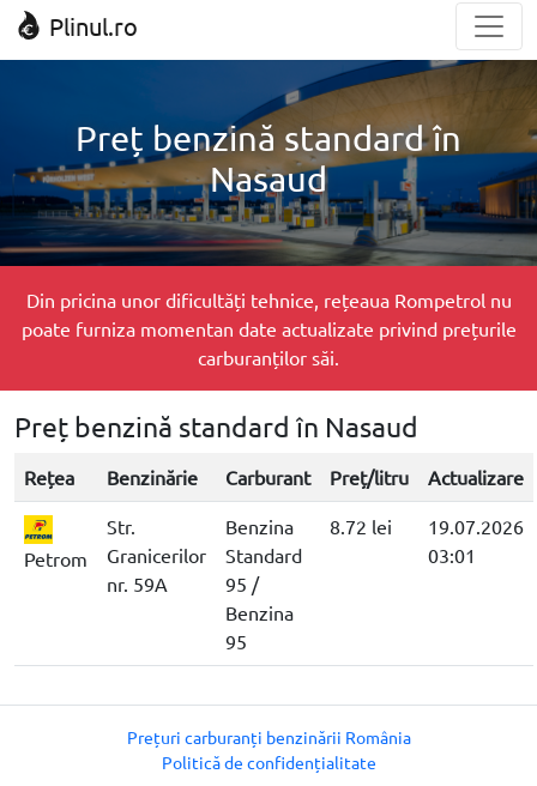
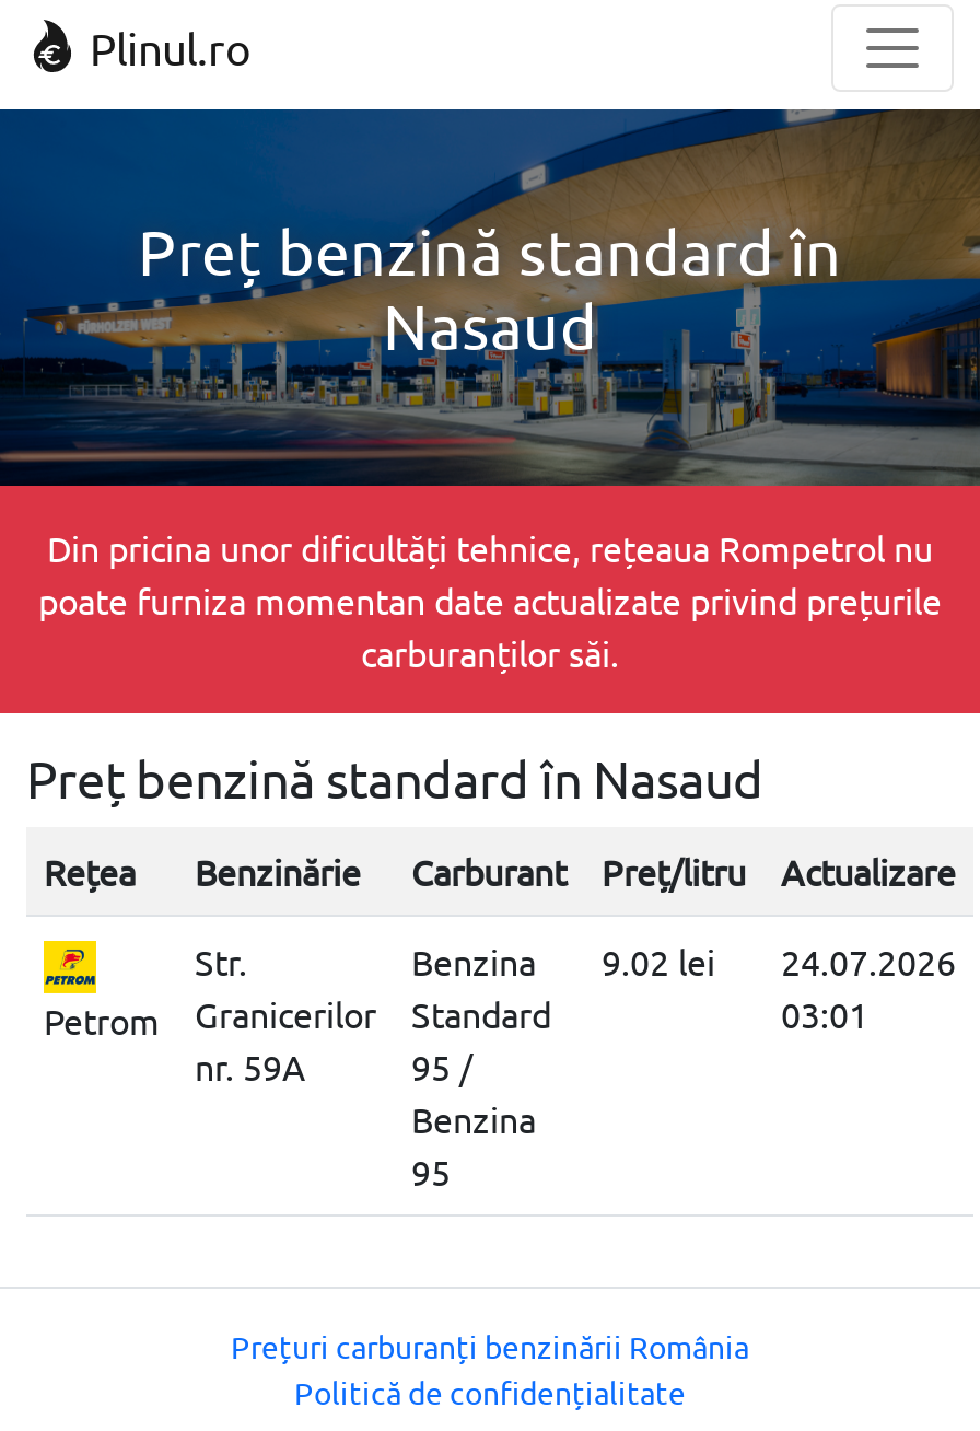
- 8.72 lei
+ 9.02 lei

- 19.07.2026
+ 24.07.2026
